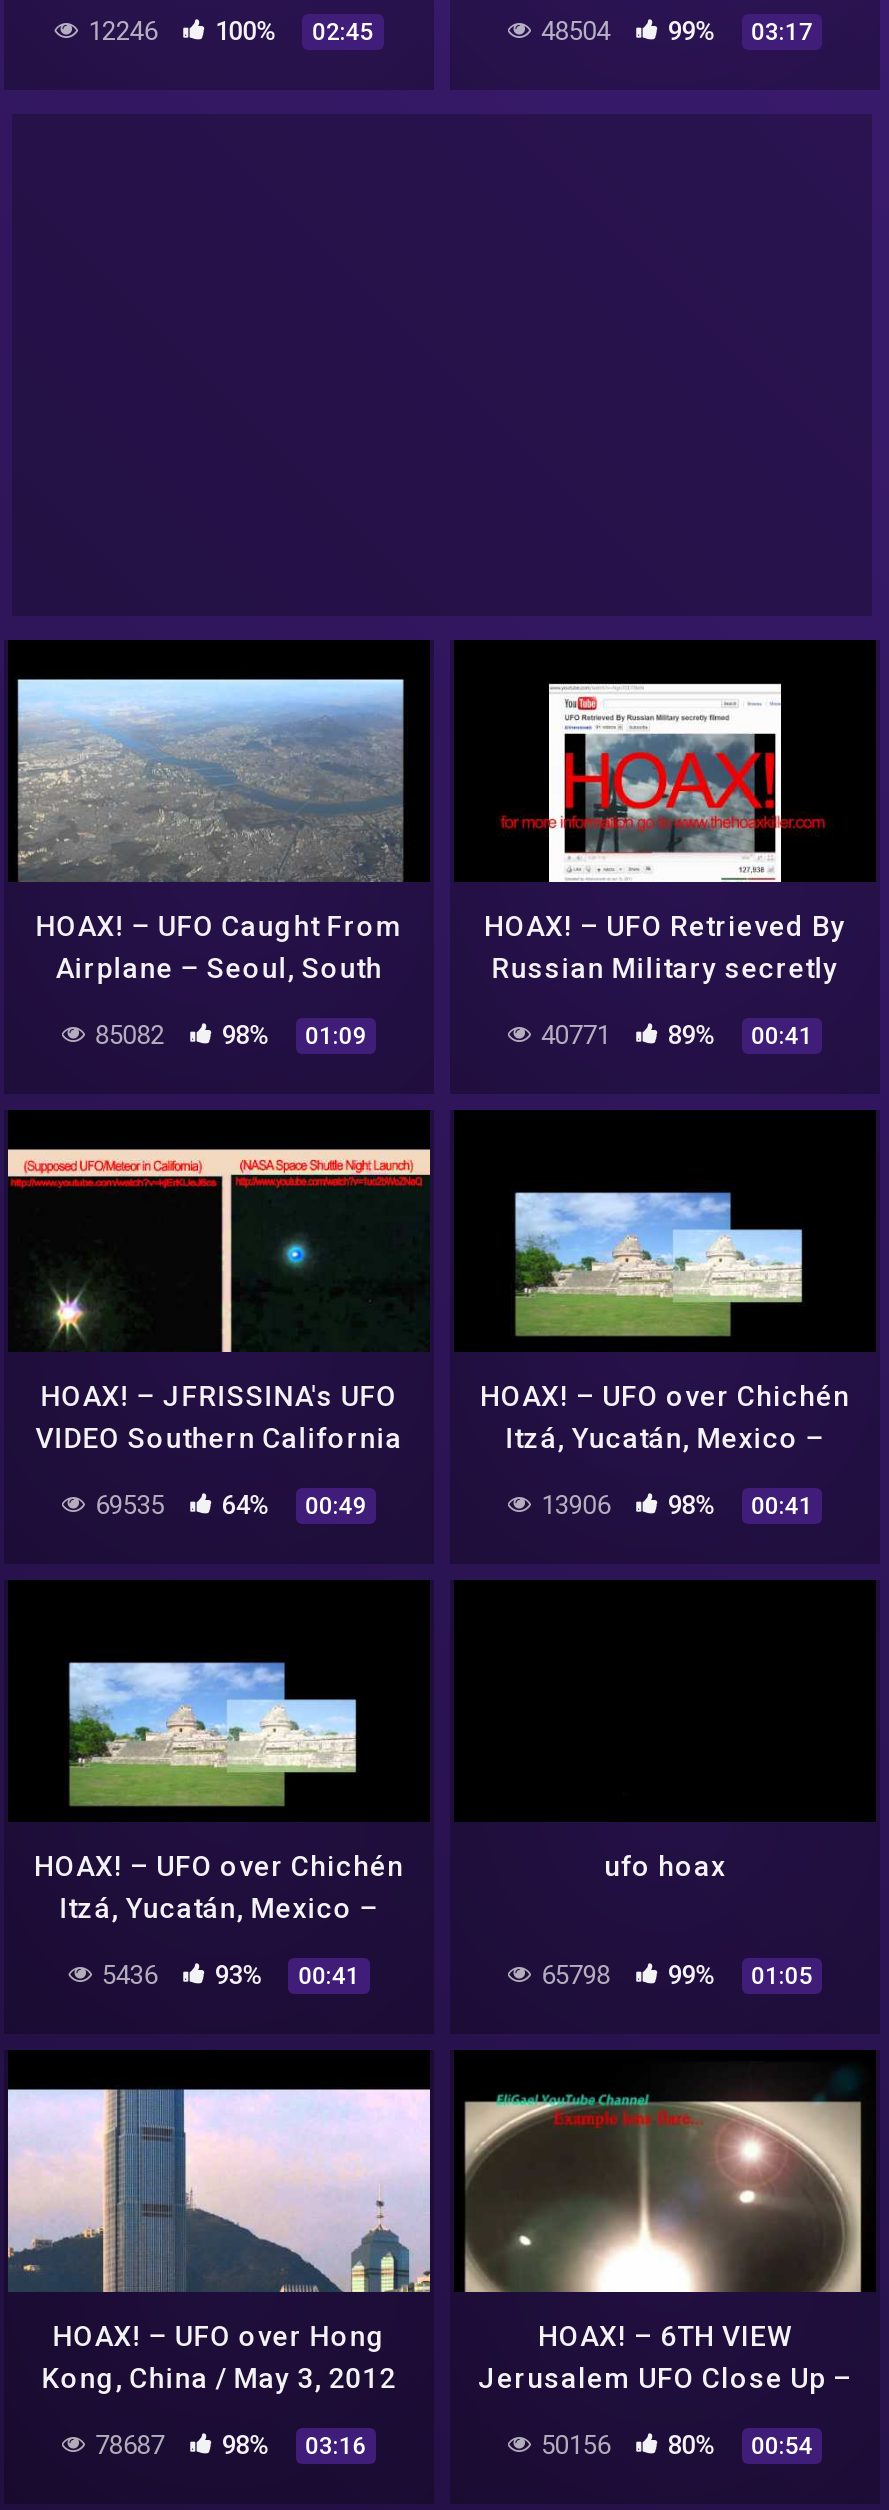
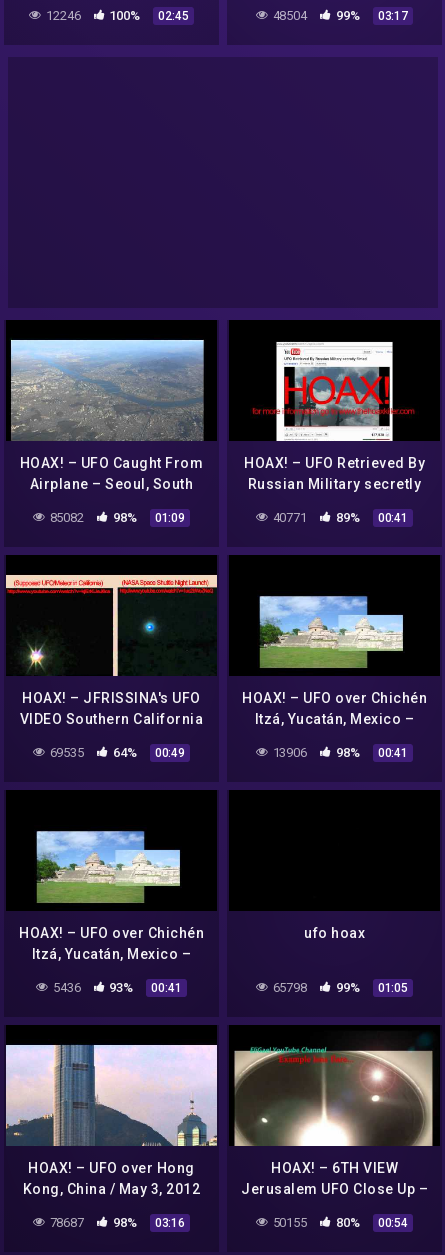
- 50156 80% 00:54
+ 50155 80% 00:54
